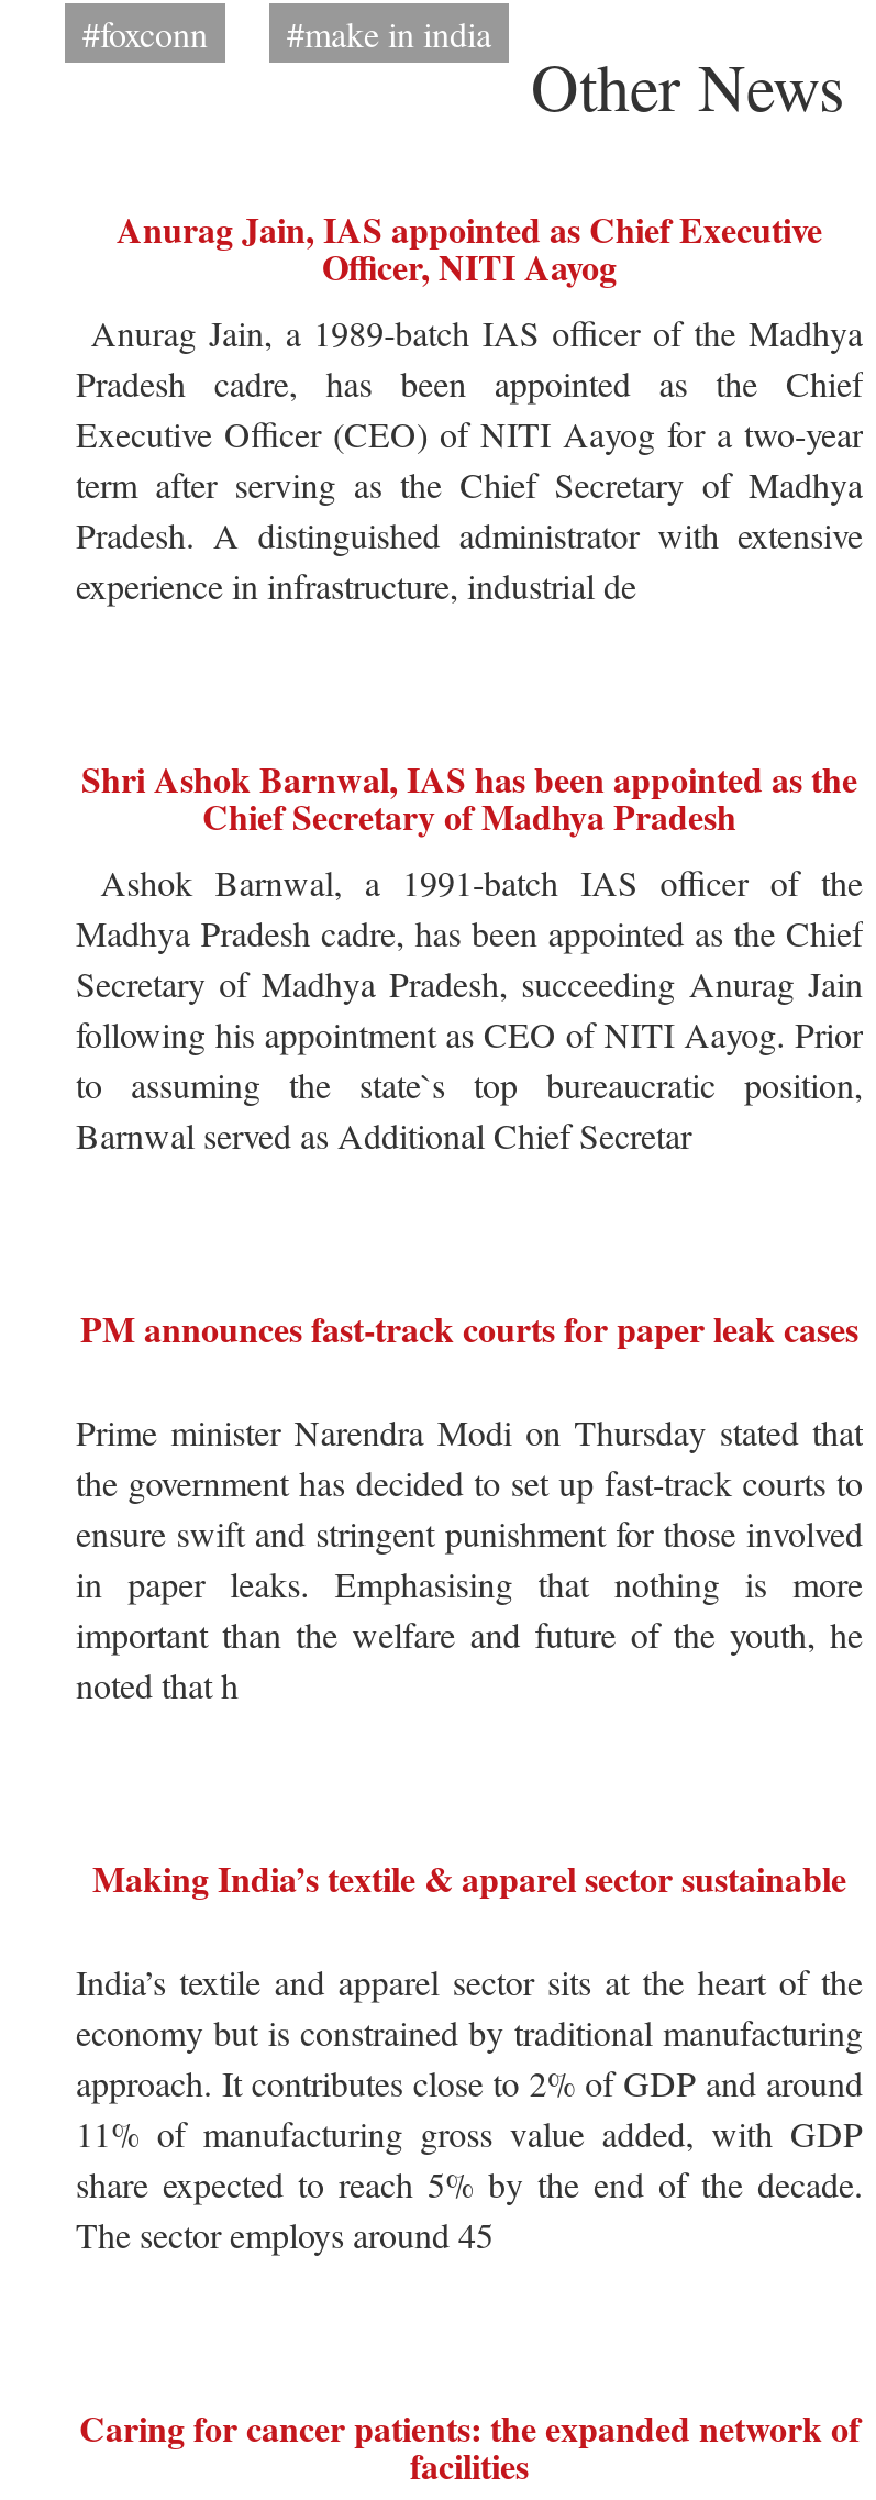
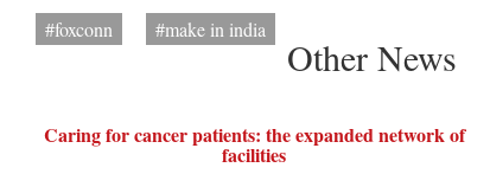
- Anurag Jain, IAS appointed as Chief Executive
- Officer, NITI Aayog
- Anurag Jain, a 1989-batch IAS officer of the Madhya
- Pradesh cadre, has been appointed as the Chief
- Executive Officer (CEO) of NITI Aayog for a two-year
- term after serving as the Chief Secretary of Madhya
- Pradesh. A distinguished administrator with extensive
- experience in infrastructure, industrial de

- Shri Ashok Barnwal, IAS has been appointed as the
- Chief Secretary of Madhya Pradesh
- Ashok Barnwal, a 1991-batch IAS officer of the
- Madhya Pradesh cadre, has been appointed as the Chief
- Secretary of Madhya Pradesh, succeeding Anurag Jain
- following his appointment as CEO of NITI Aayog. Prior
- to assuming the state`s top bureaucratic position,
- Barnwal served as Additional Chief Secretar

- PM announces fast-track courts for paper leak cases
- Prime minister Narendra Modi on Thursday stated that
- the government has decided to set up fast-track courts to
- ensure swift and stringent punishment for those involved
- in paper leaks. Emphasising that nothing is more
- important than the welfare and future of the youth, he
- noted that h

- Making India’s textile & apparel sector sustainable
- India’s textile and apparel sector sits at the heart of the
- economy but is constrained by traditional manufacturing
- approach. It contributes close to 2% of GDP and around
- 11% of manufacturing gross value added, with GDP
- share expected to reach 5% by the end of the decade.
- The sector employs around 45
